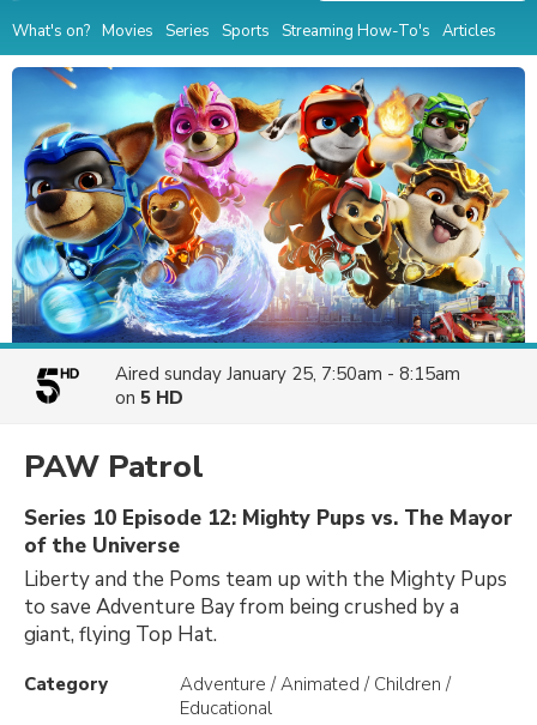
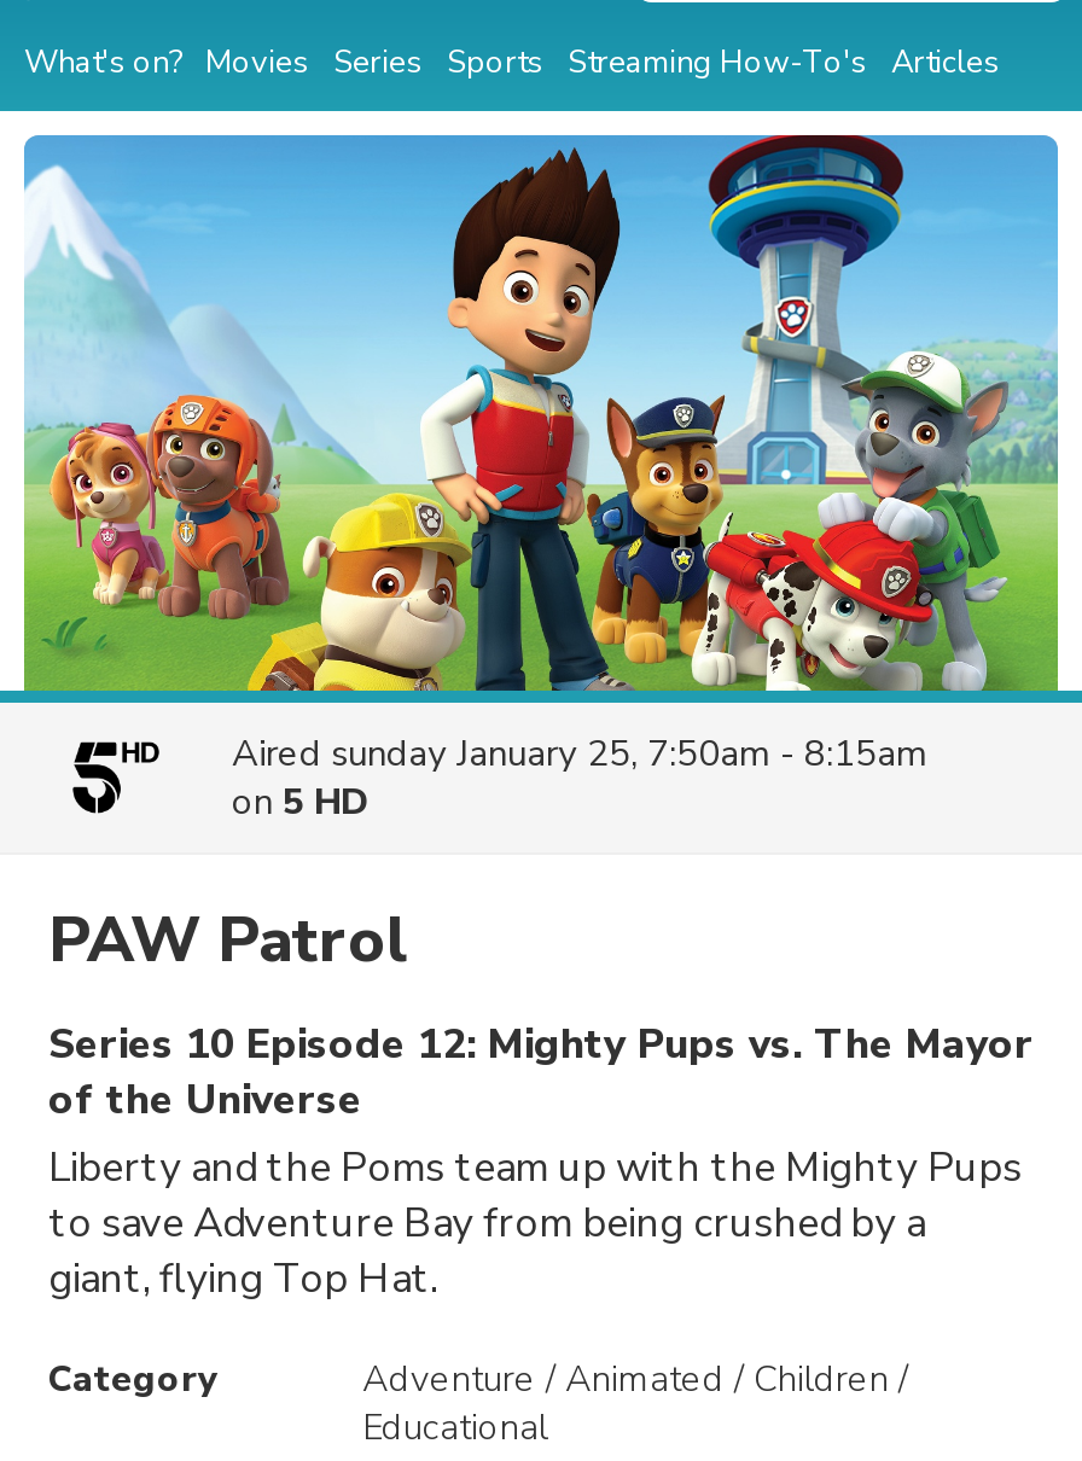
- [image]
+ [image]
